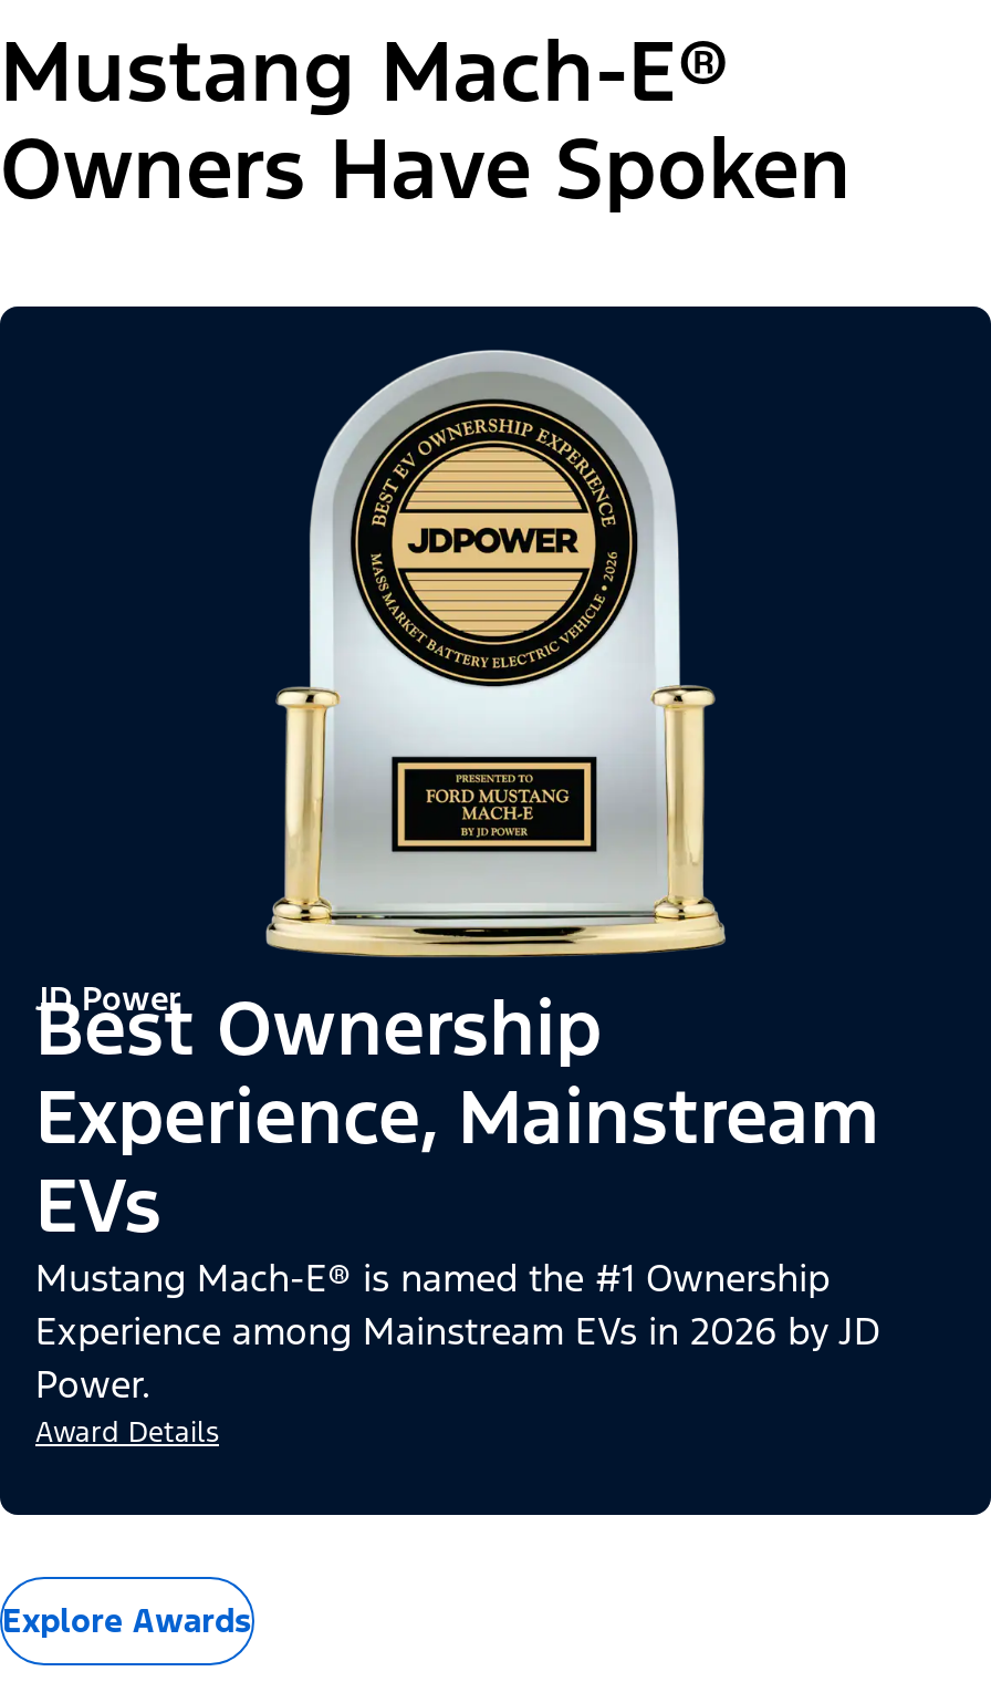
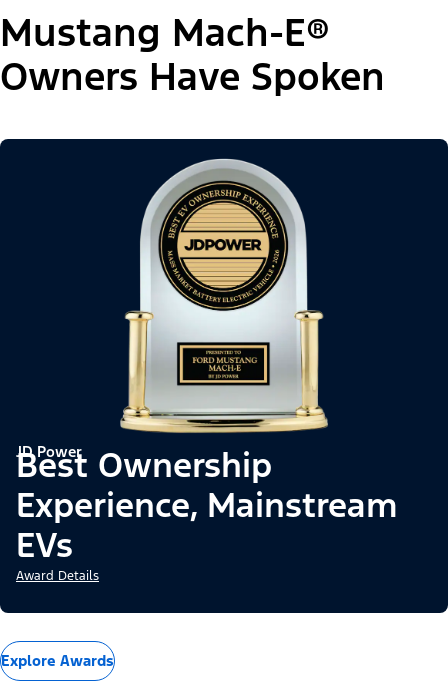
- Mustang Mach-E® is named the #1 Ownership
- Experience among Mainstream EVs in 2026 by JD
- Power.
